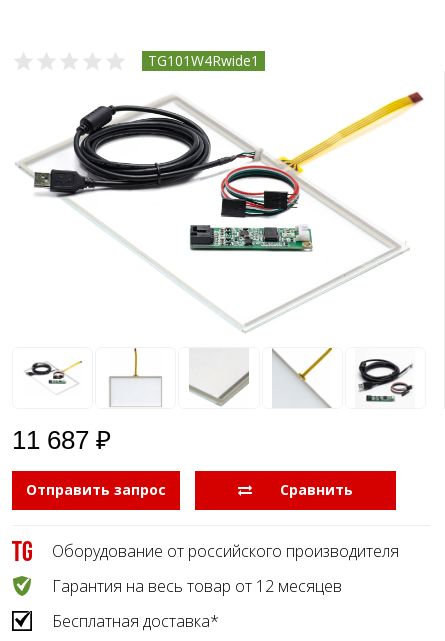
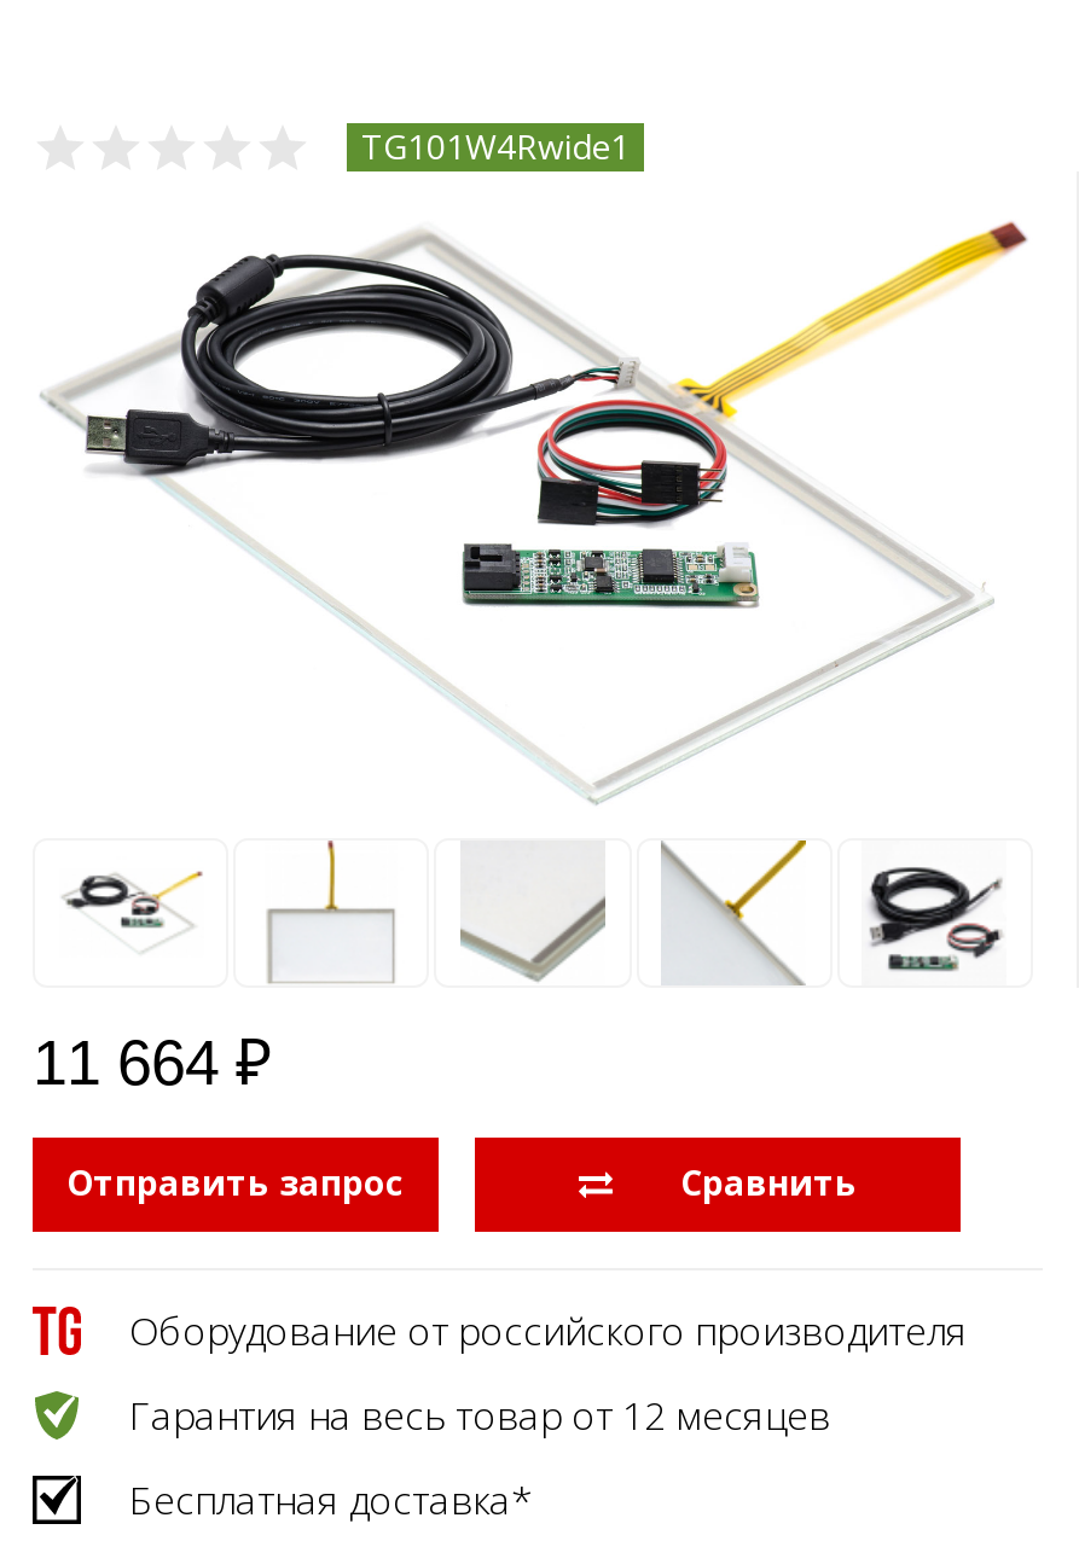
- 11 687 ₽
+ 11 664 ₽
